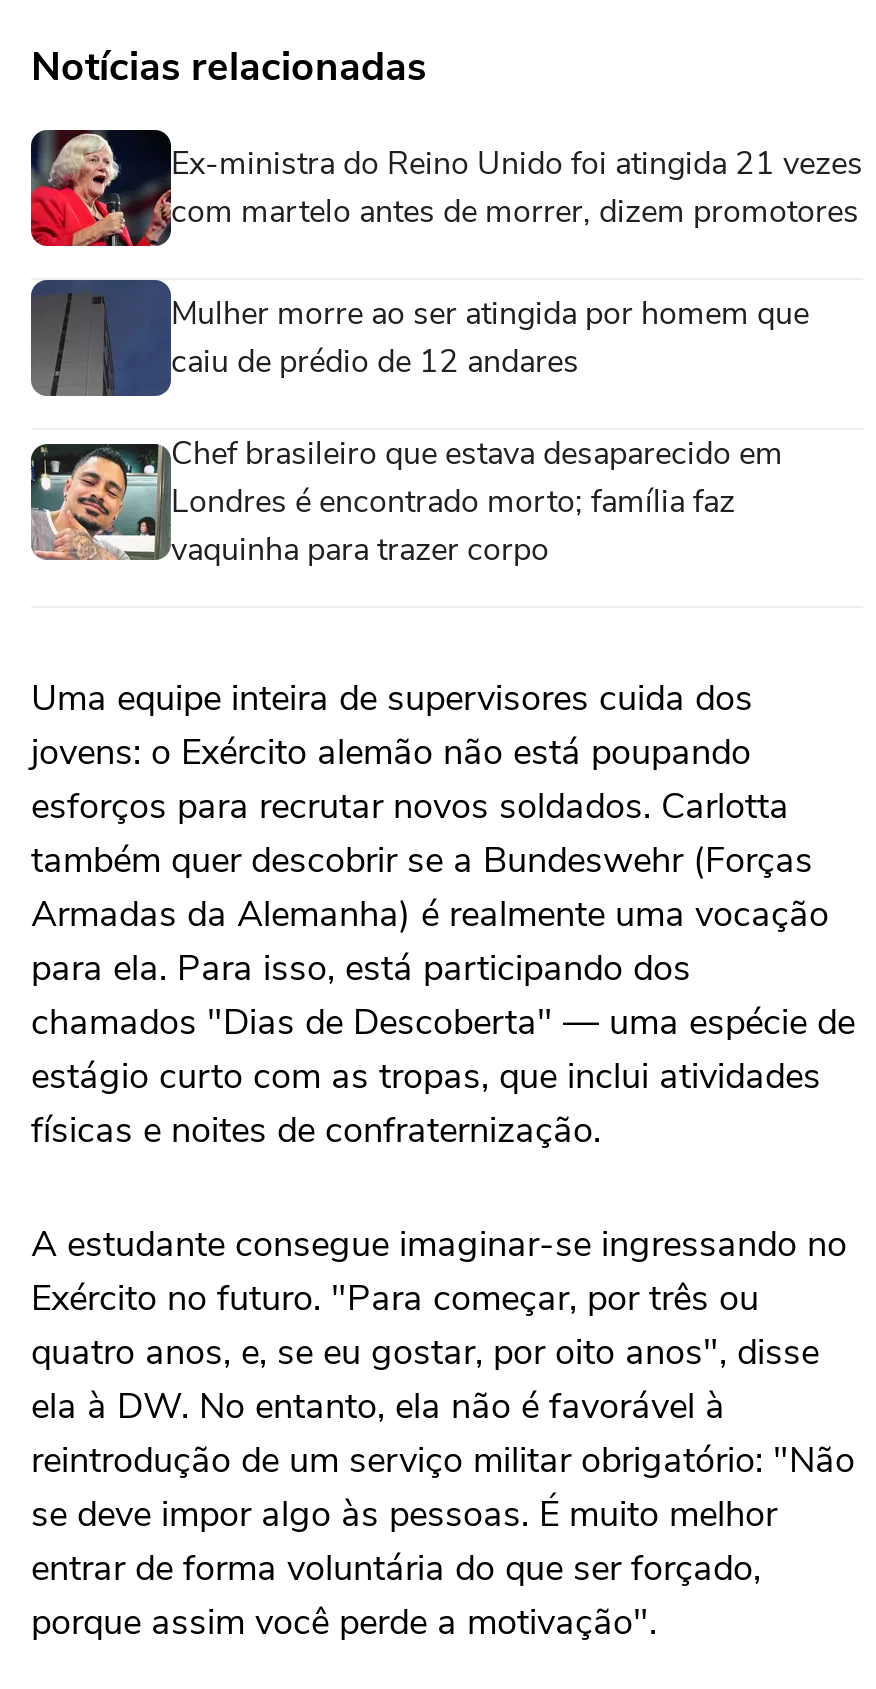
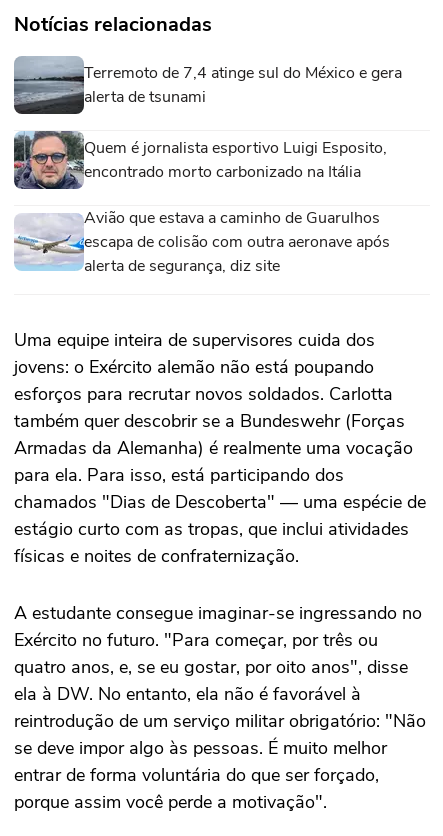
- [image]
- Ex-ministra do Reino Unido foi atingida 21 vezes
- com martelo antes de morrer, dizem promotores
+ [image]
+ Terremoto de 7,4 atinge sul do México e gera
+ alerta de tsunami

- [image]
- Mulher morre ao ser atingida por homem que
- caiu de prédio de 12 andares
+ [image]
+ Quem é jornalista esportivo Luigi Esposito,
+ encontrado morto carbonizado na Itália

- [image]
- Chef brasileiro que estava desaparecido em
- Londres é encontrado morto; família faz
- vaquinha para trazer corpo
+ [image]
+ Avião que estava a caminho de Guarulhos
+ escapa de colisão com outra aeronave após
+ alerta de segurança, diz site
